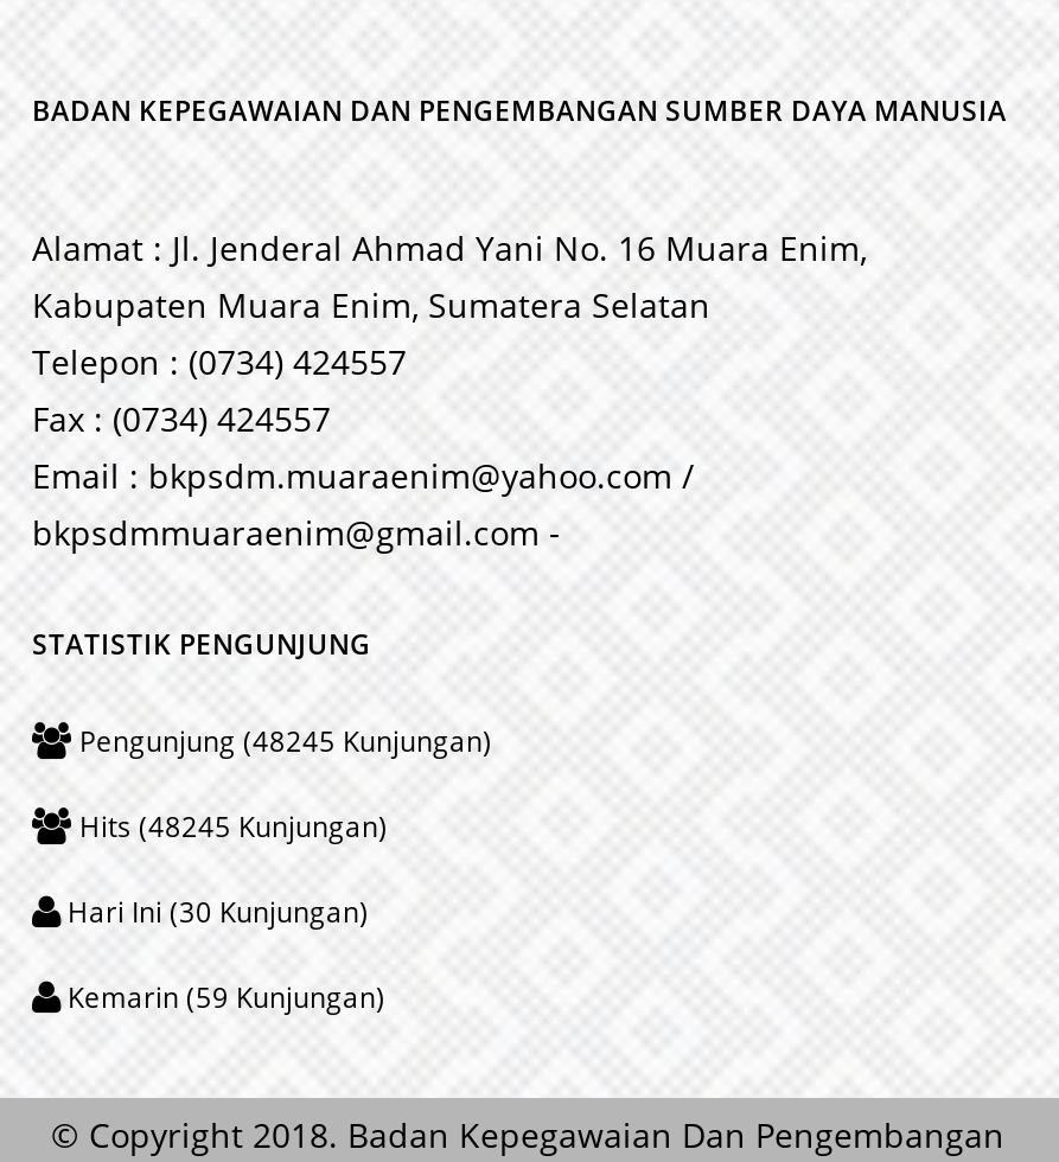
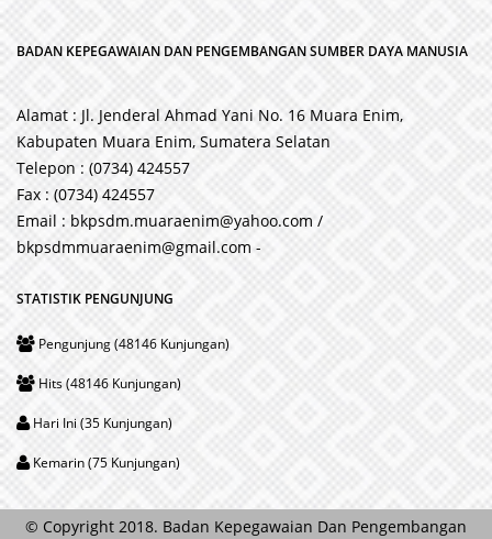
- Pengunjung (48245 Kunjungan)
+ Pengunjung (48146 Kunjungan)

- Hits (48245 Kunjungan)
+ Hits (48146 Kunjungan)

- Hari Ini (30 Kunjungan)
+ Hari Ini (35 Kunjungan)

- Kemarin (59 Kunjungan)
+ Kemarin (75 Kunjungan)
